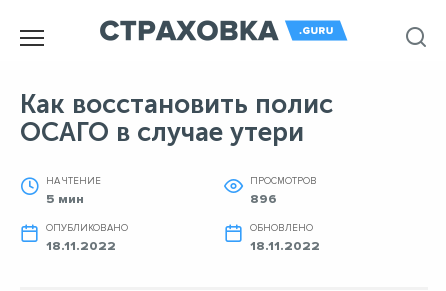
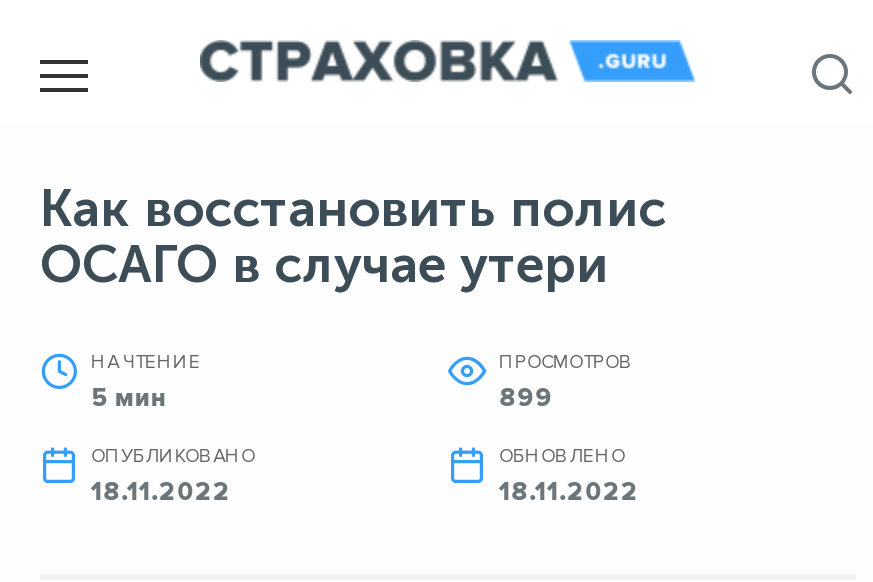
- 896
+ 899
